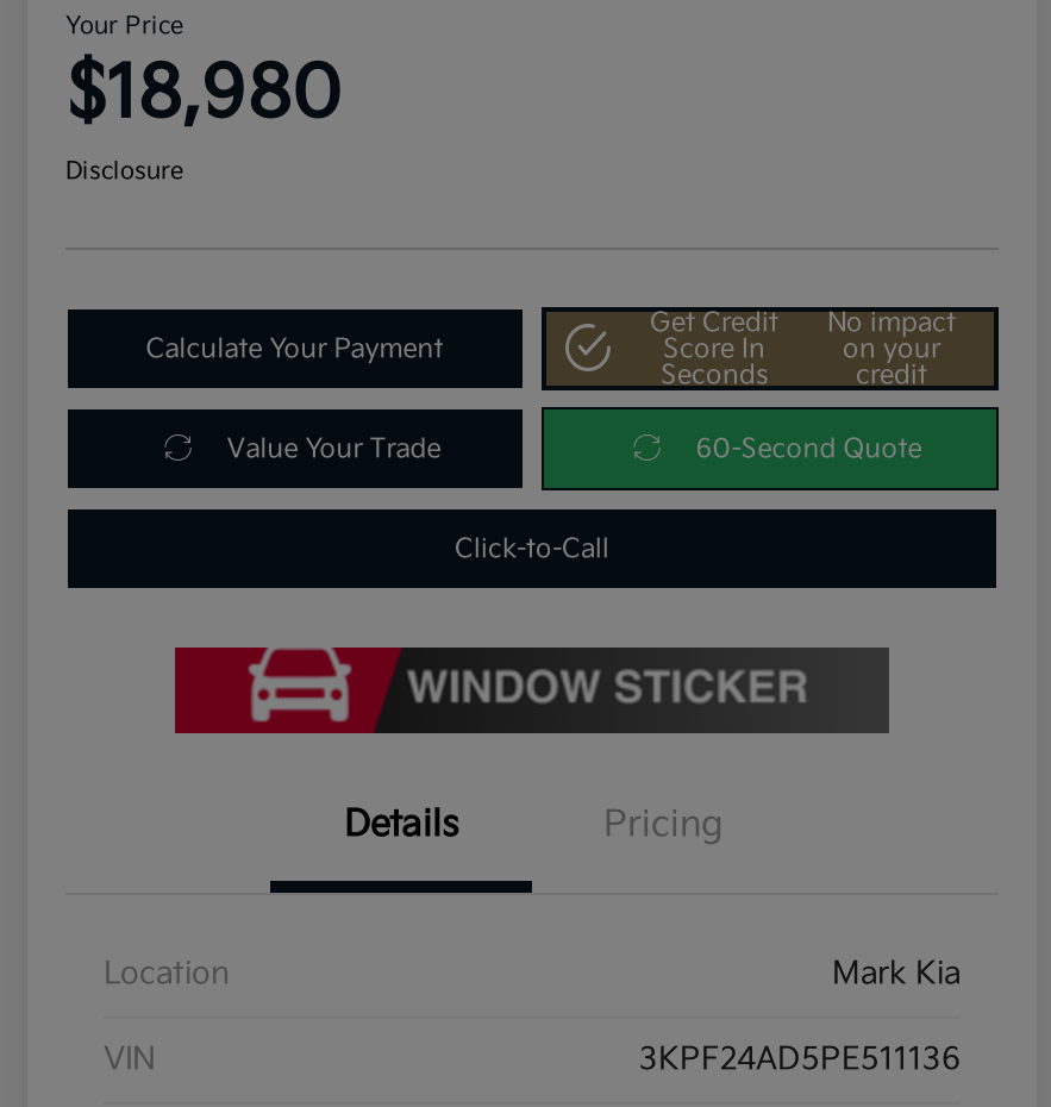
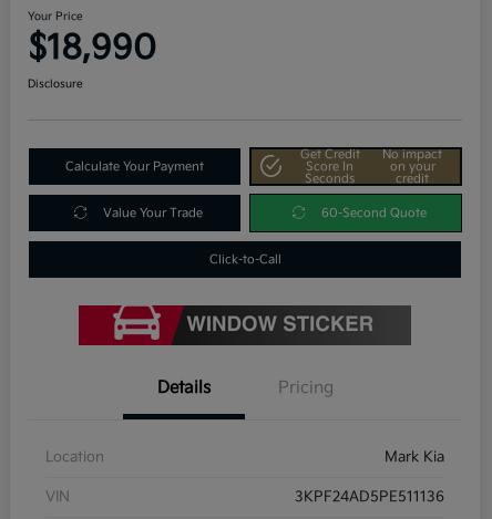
- $18,980
+ $18,990
